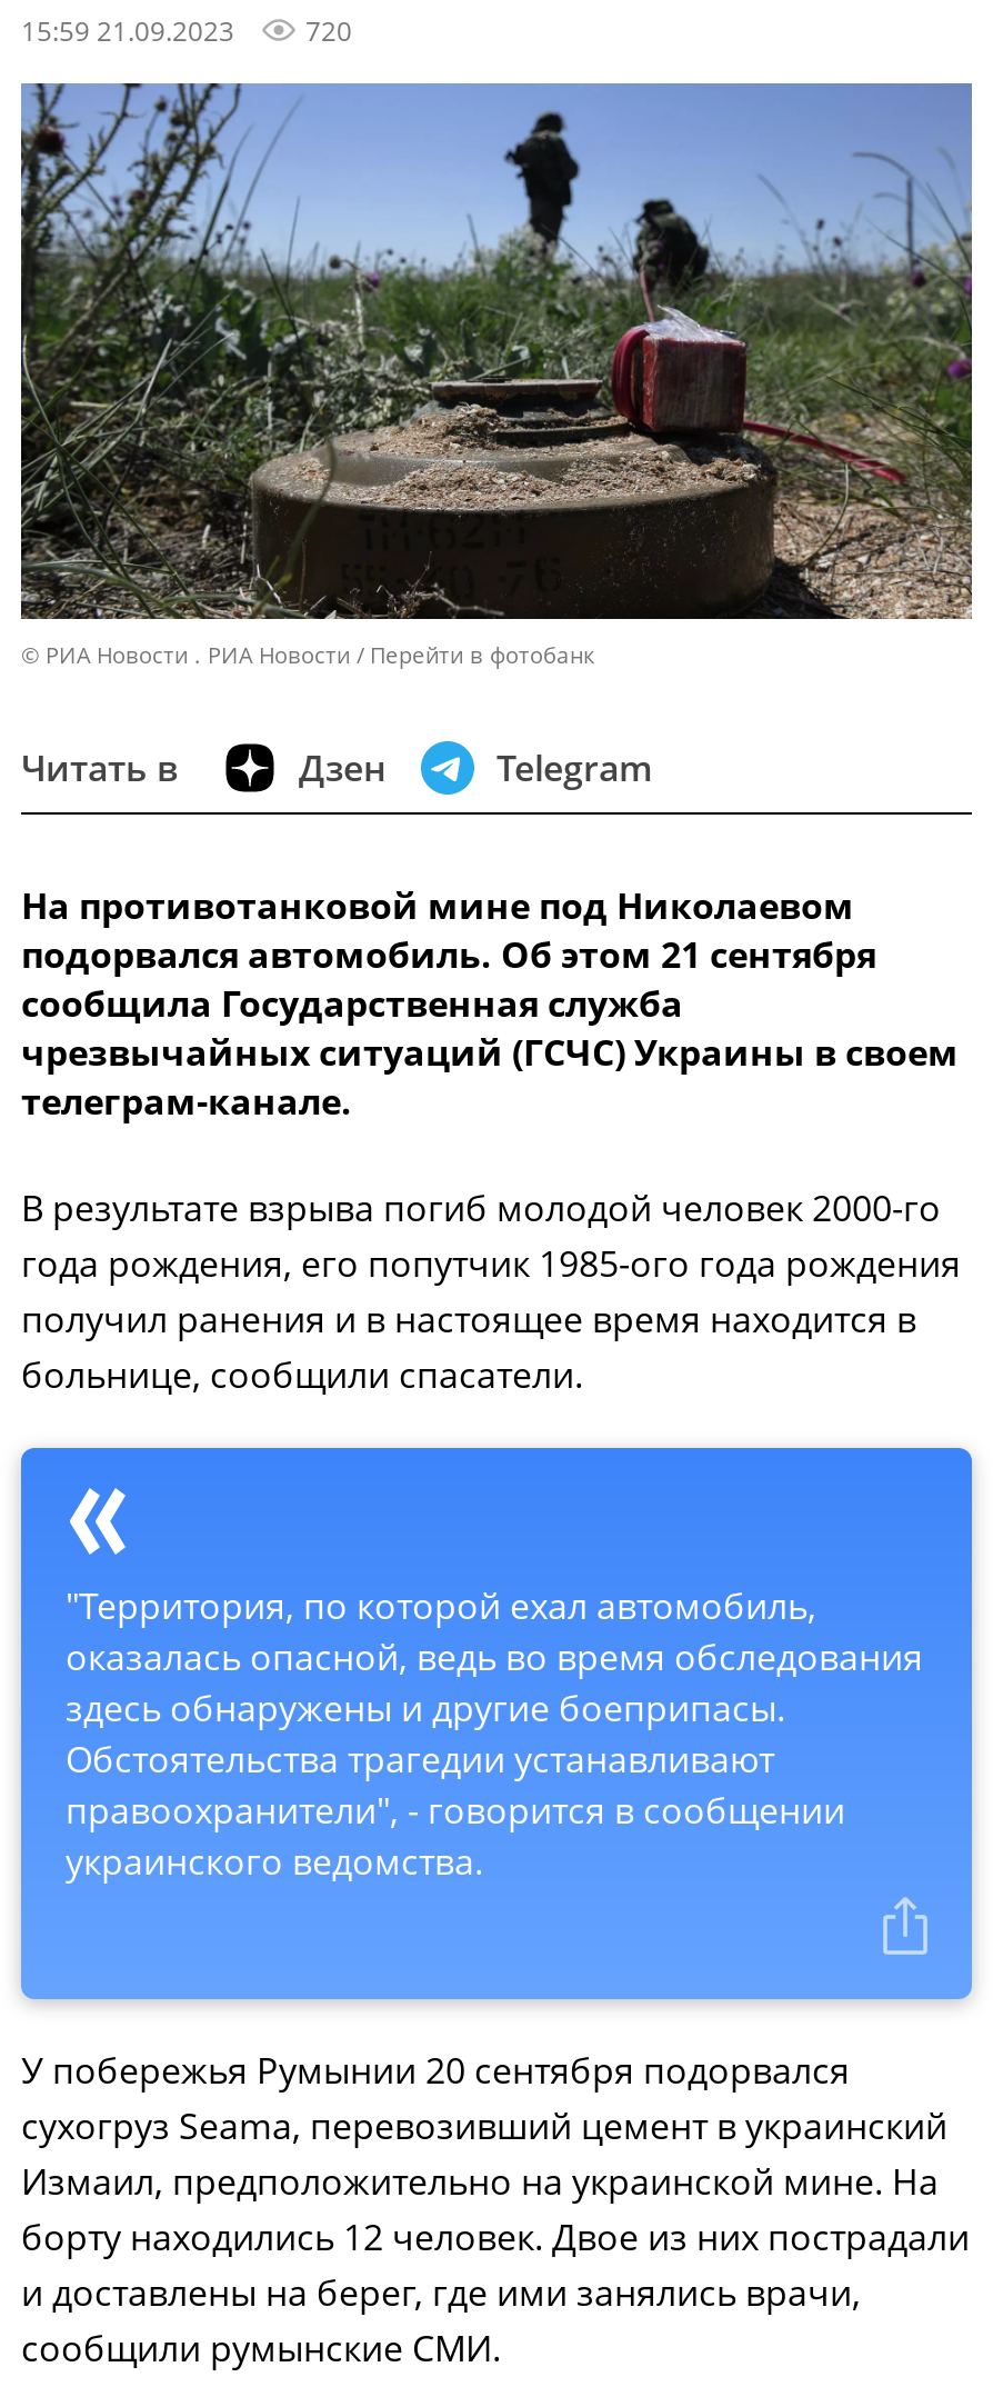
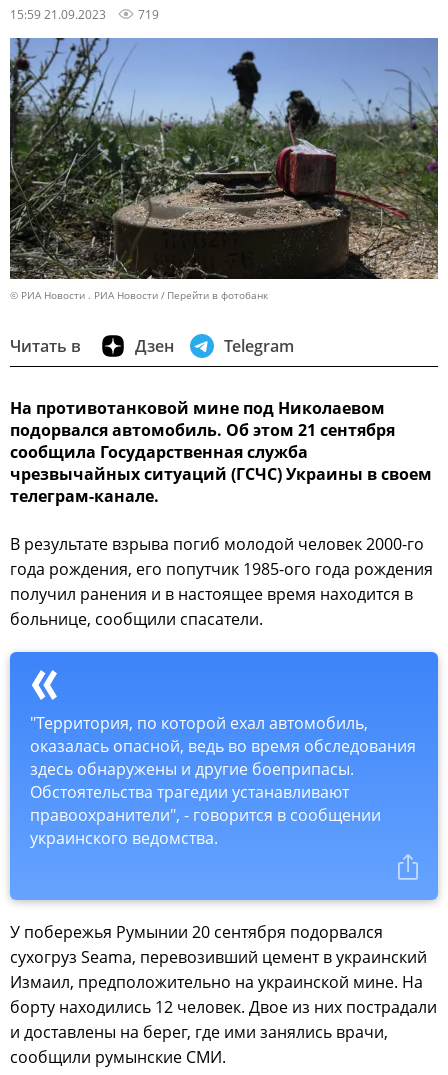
- 15:59 21.09.2023 720
+ 15:59 21.09.2023 719
